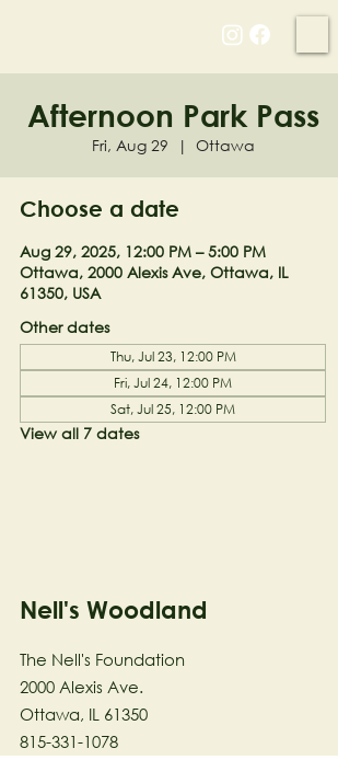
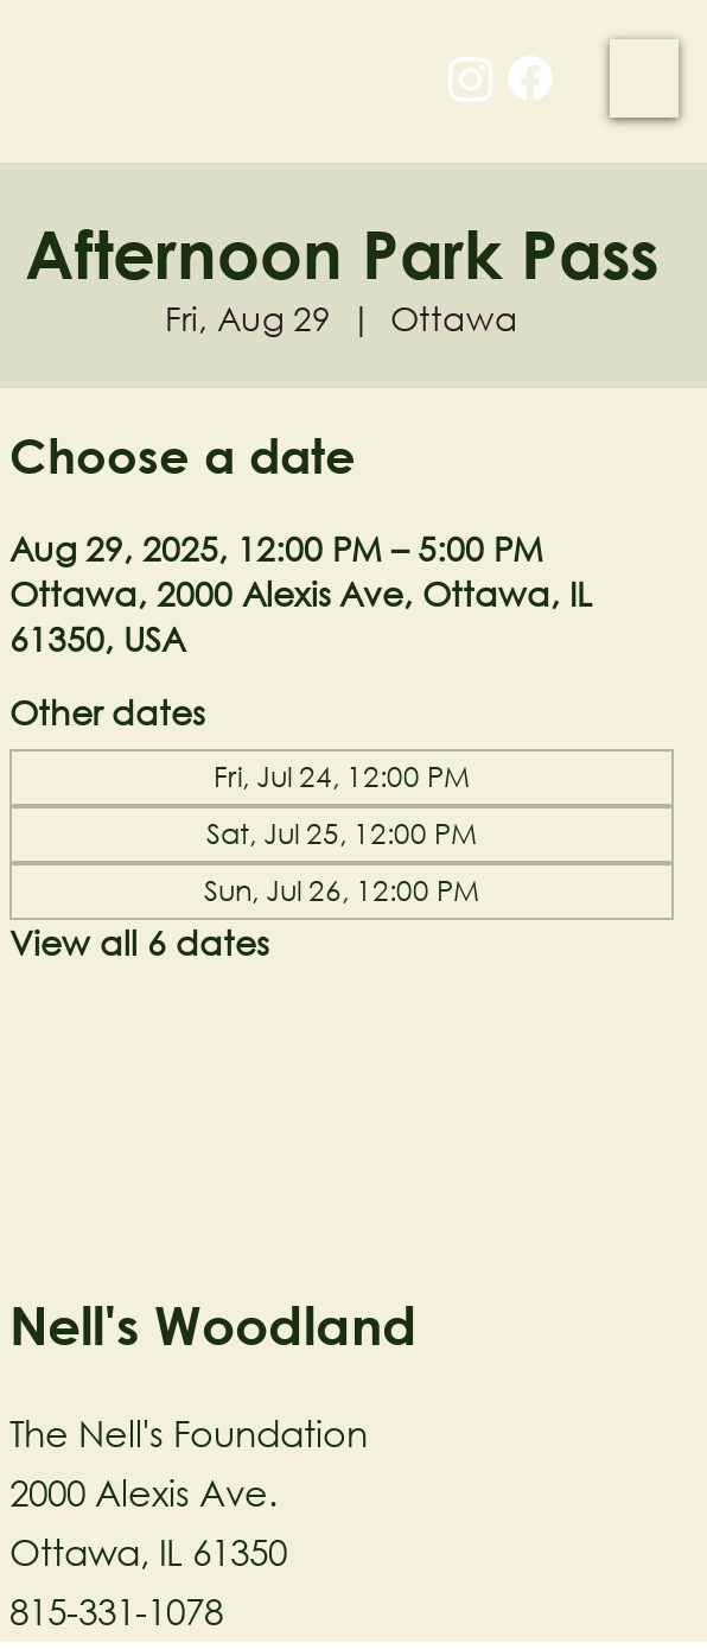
- Thu, Jul 23, 12:00 PM

moved up: Fri, Jul 24, 12:00 PM | Sat, Jul 25, 12:00 PM

- View all 7 dates
+ Sun, Jul 26, 12:00 PM
+ View all 6 dates
